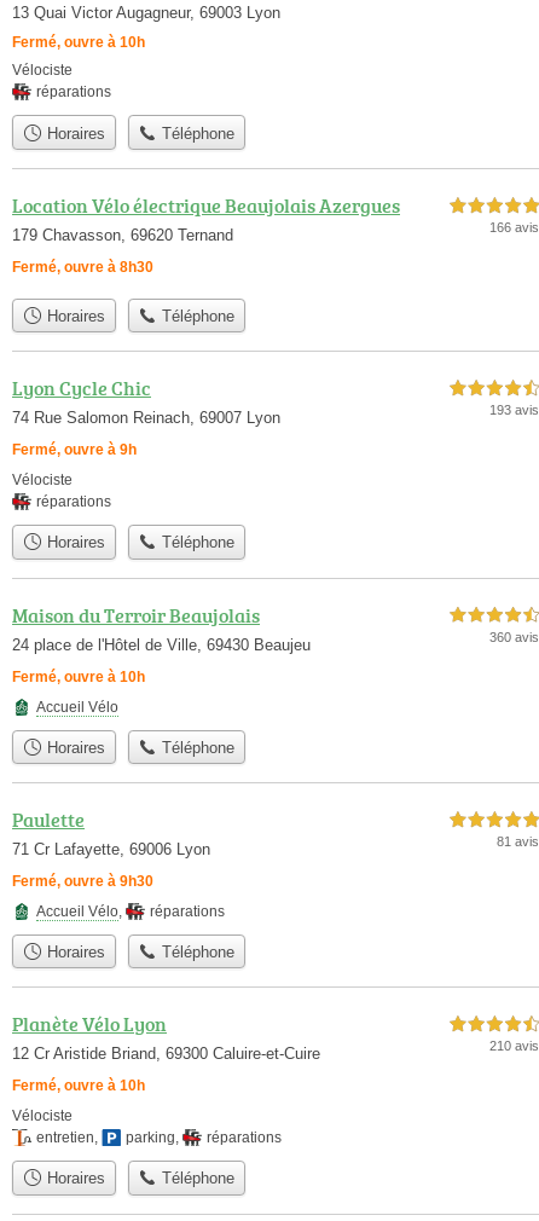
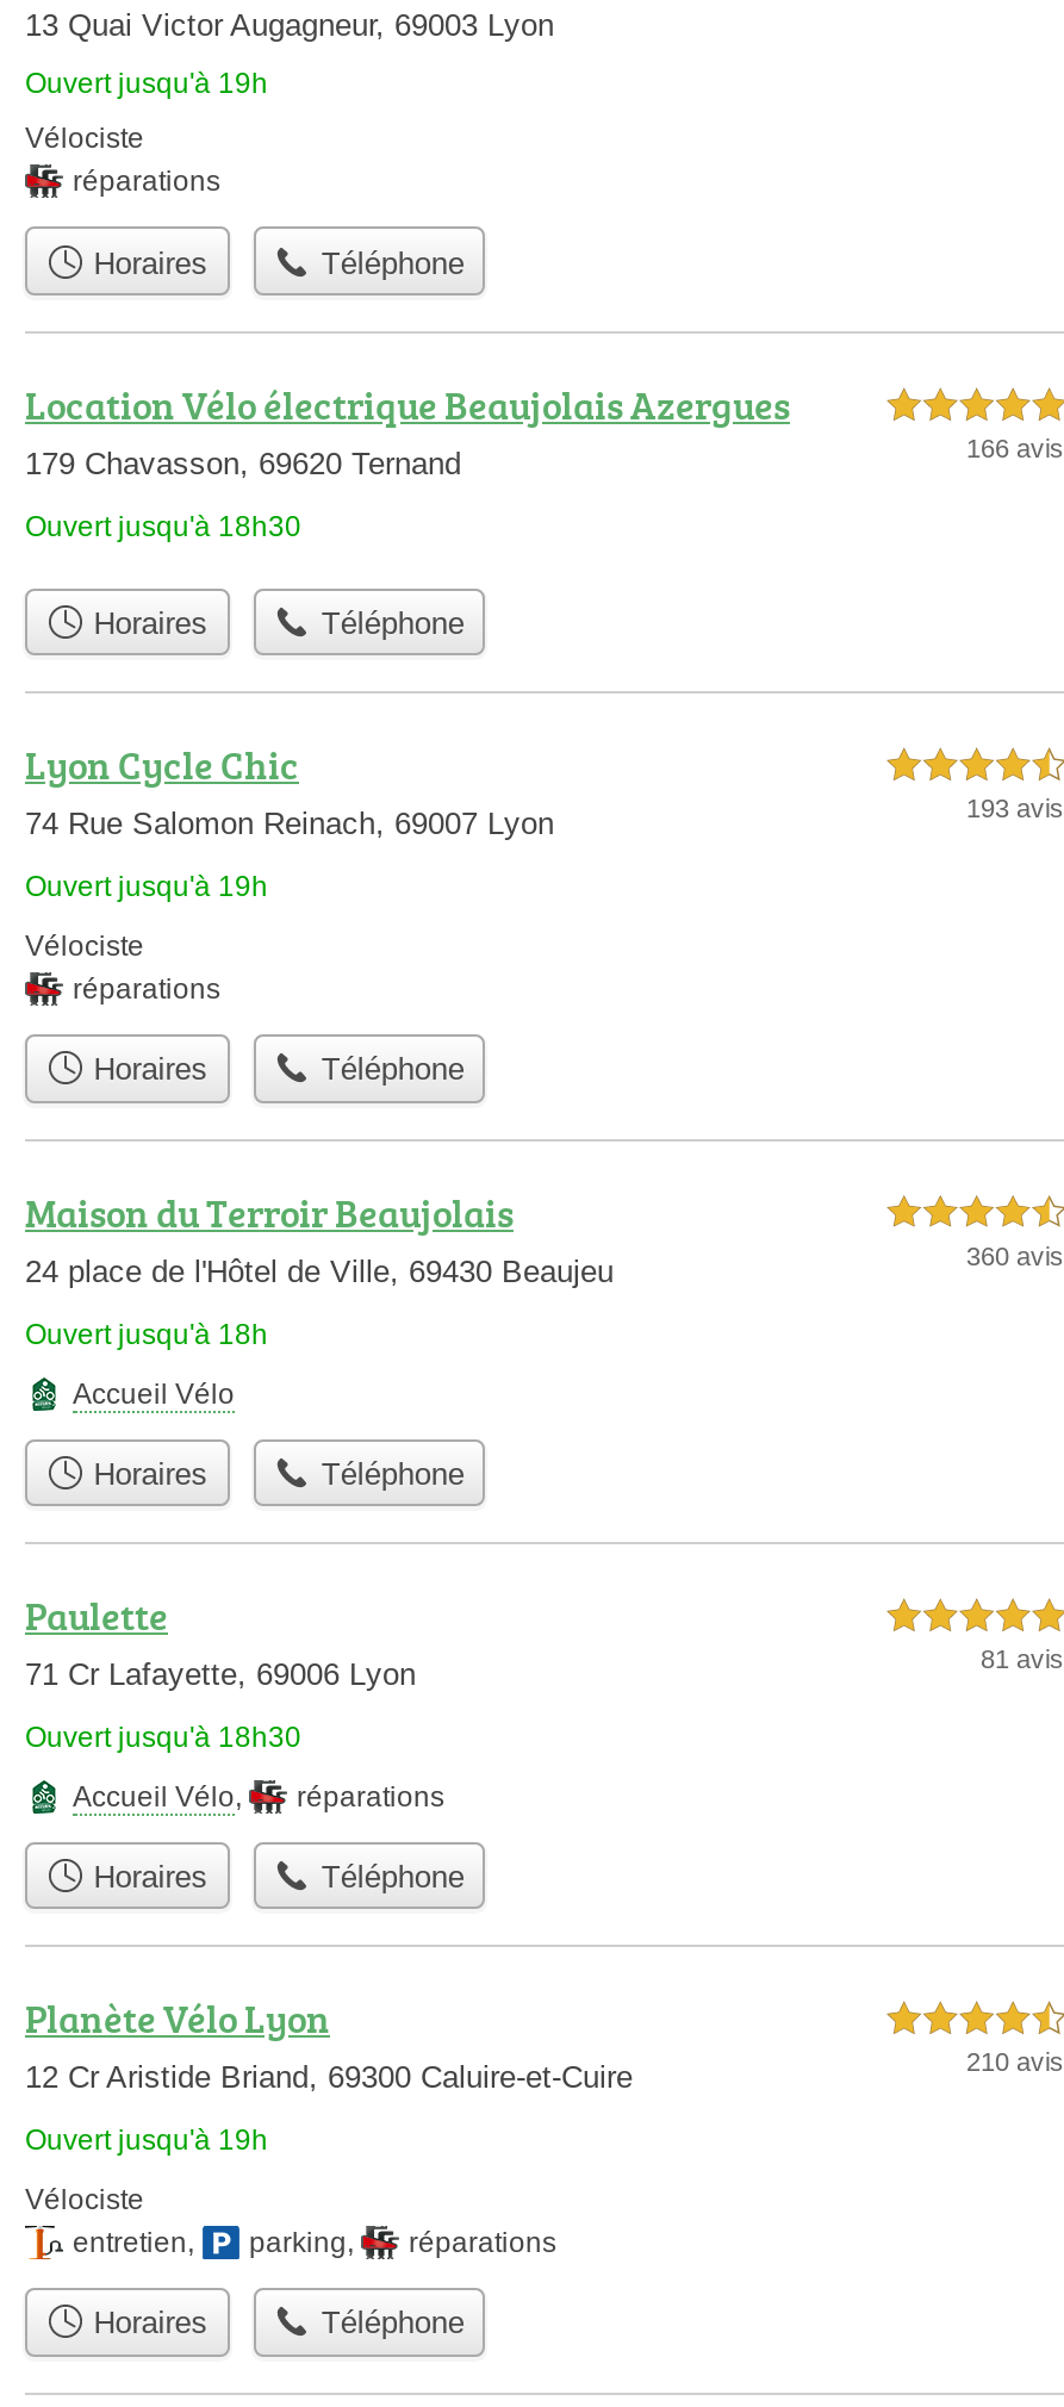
- Fermé, ouvre à 10h
+ Ouvert jusqu'à 19h

- Fermé, ouvre à 8h30
+ Ouvert jusqu'à 18h30

- Fermé, ouvre à 9h
+ Ouvert jusqu'à 19h

- Fermé, ouvre à 10h
+ Ouvert jusqu'à 18h

- Fermé, ouvre à 9h30
+ Ouvert jusqu'à 18h30

- Fermé, ouvre à 10h
+ Ouvert jusqu'à 19h
